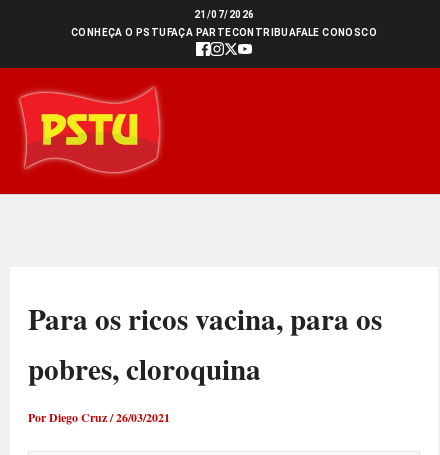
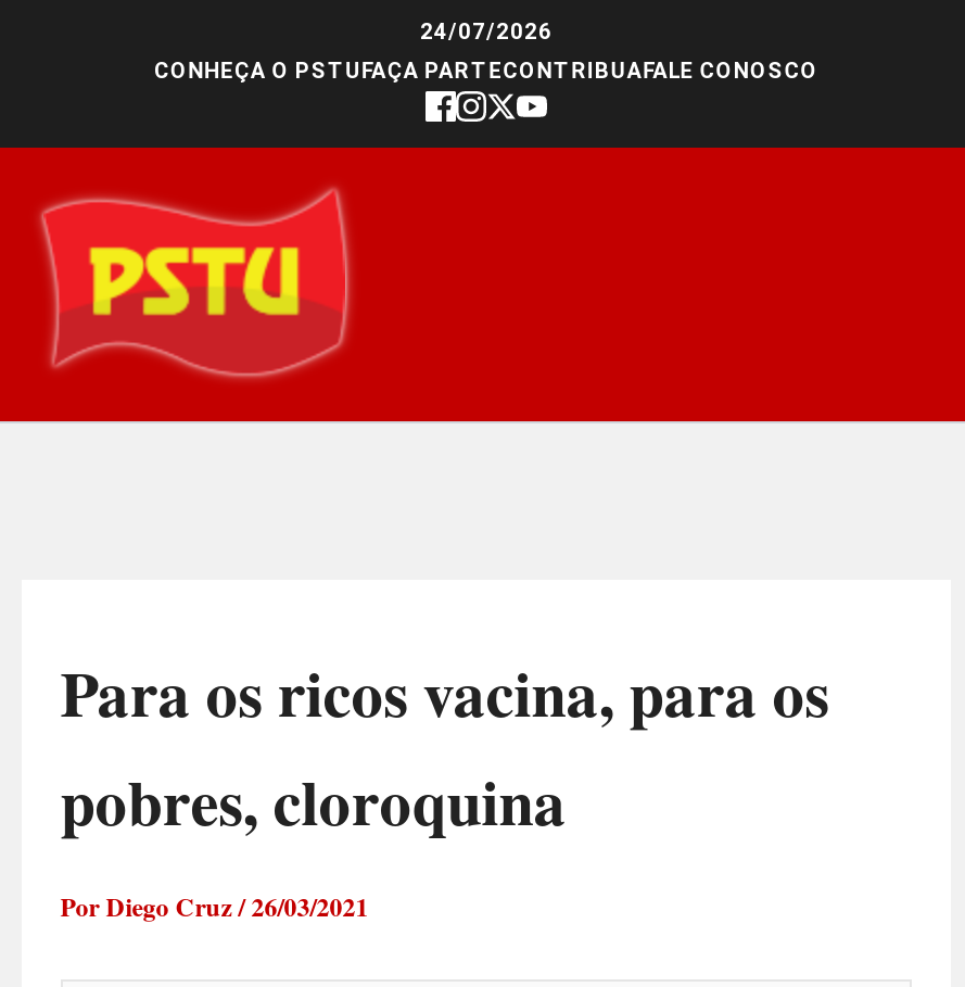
- 21/07/2026
+ 24/07/2026
